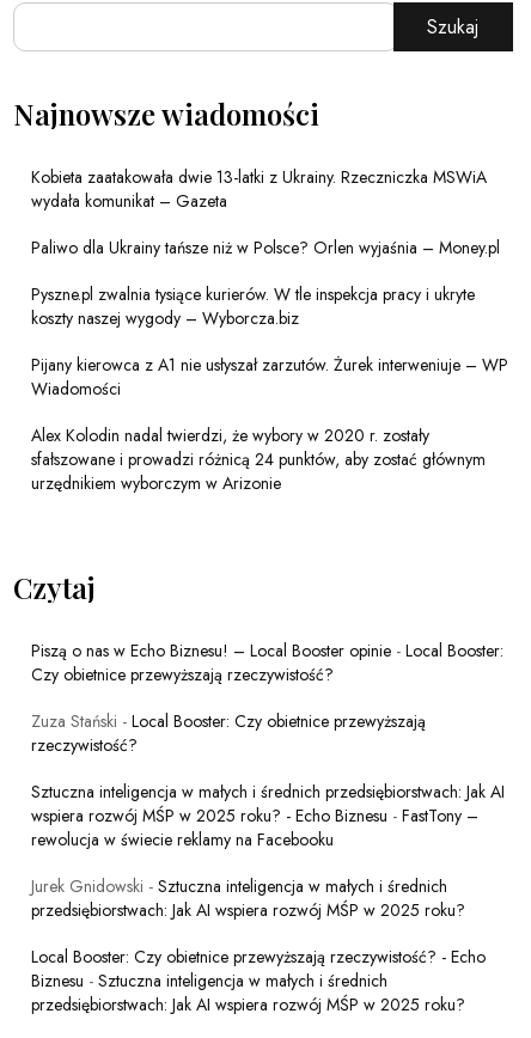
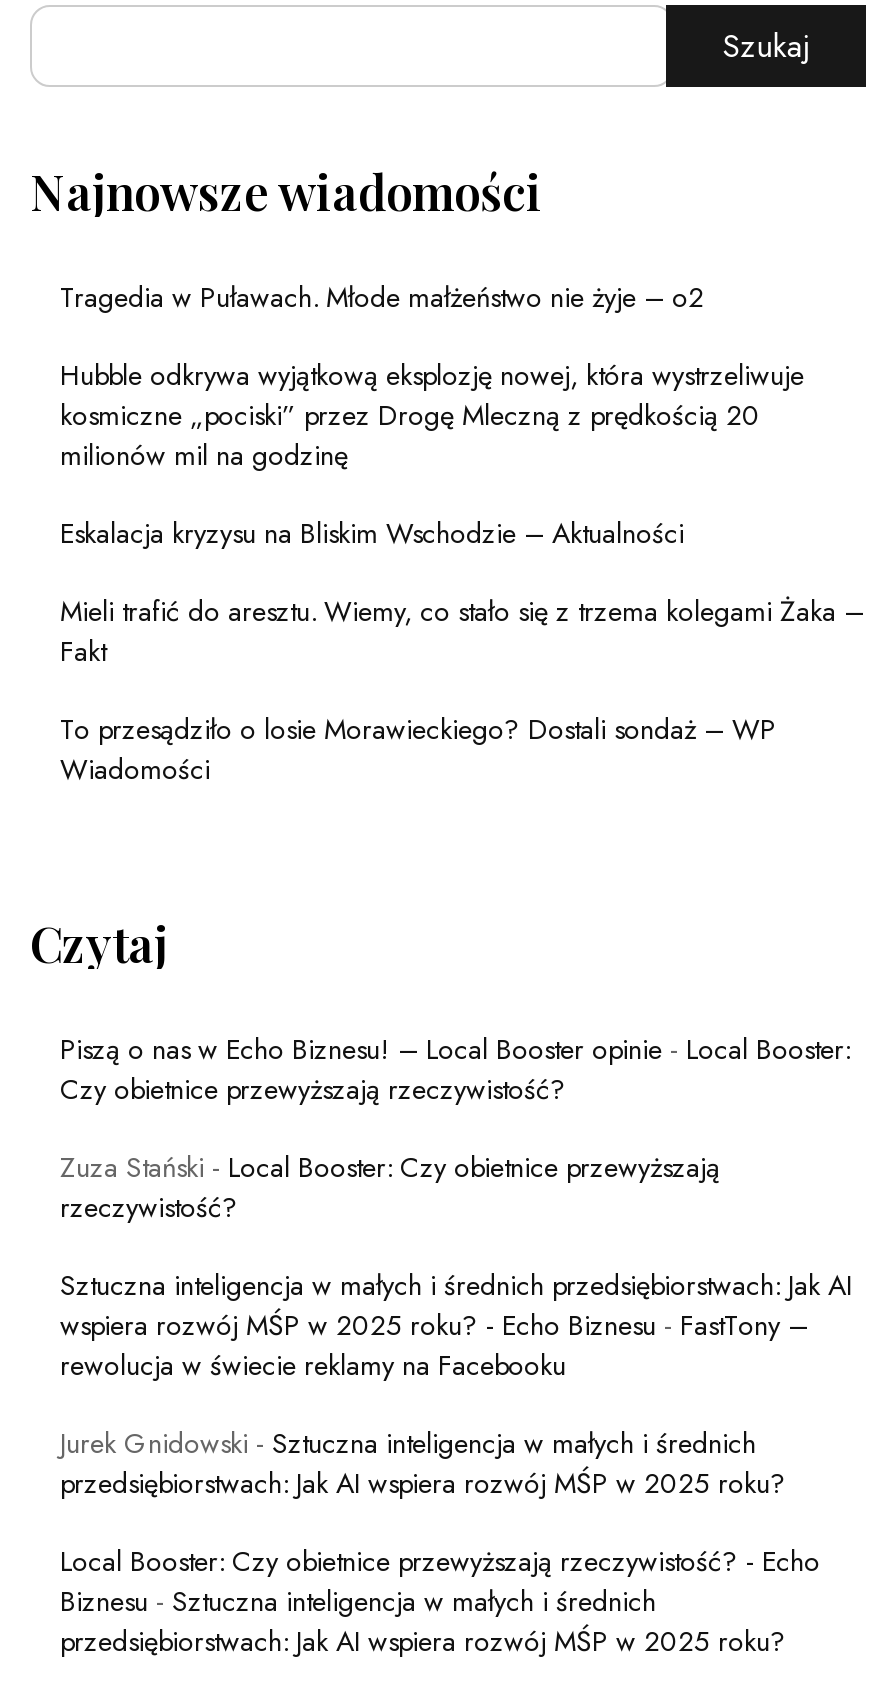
- Kobieta zaatakowała dwie 13-latki z Ukrainy. Rzeczniczka MSWiA
- wydała komunikat – Gazeta
- Paliwo dla Ukrainy tańsze niż w Polsce? Orlen wyjaśnia – Money.pl
- Pyszne.pl zwalnia tysiące kurierów. W tle inspekcja pracy i ukryte
- koszty naszej wygody – Wyborcza.biz
- Pijany kierowca z A1 nie usłyszał zarzutów. Żurek interweniuje – WP
+ Tragedia w Puławach. Młode małżeństwo nie żyje – o2
+ Hubble odkrywa wyjątkową eksplozję nowej, która wystrzeliwuje
+ kosmiczne „pociski” przez Drogę Mleczną z prędkością 20
+ milionów mil na godzinę
+ Eskalacja kryzysu na Bliskim Wschodzie – Aktualności
+ Mieli trafić do aresztu. Wiemy, co stało się z trzema kolegami Żaka –
+ Fakt
+ To przesądziło o losie Morawieckiego? Dostali sondaż – WP

moved down: Wiadomości

- Alex Kolodin nadal twierdzi, że wybory w 2020 r. zostały
- sfałszowane i prowadzi różnicą 24 punktów, aby zostać głównym
- urzędnikiem wyborczym w Arizonie
